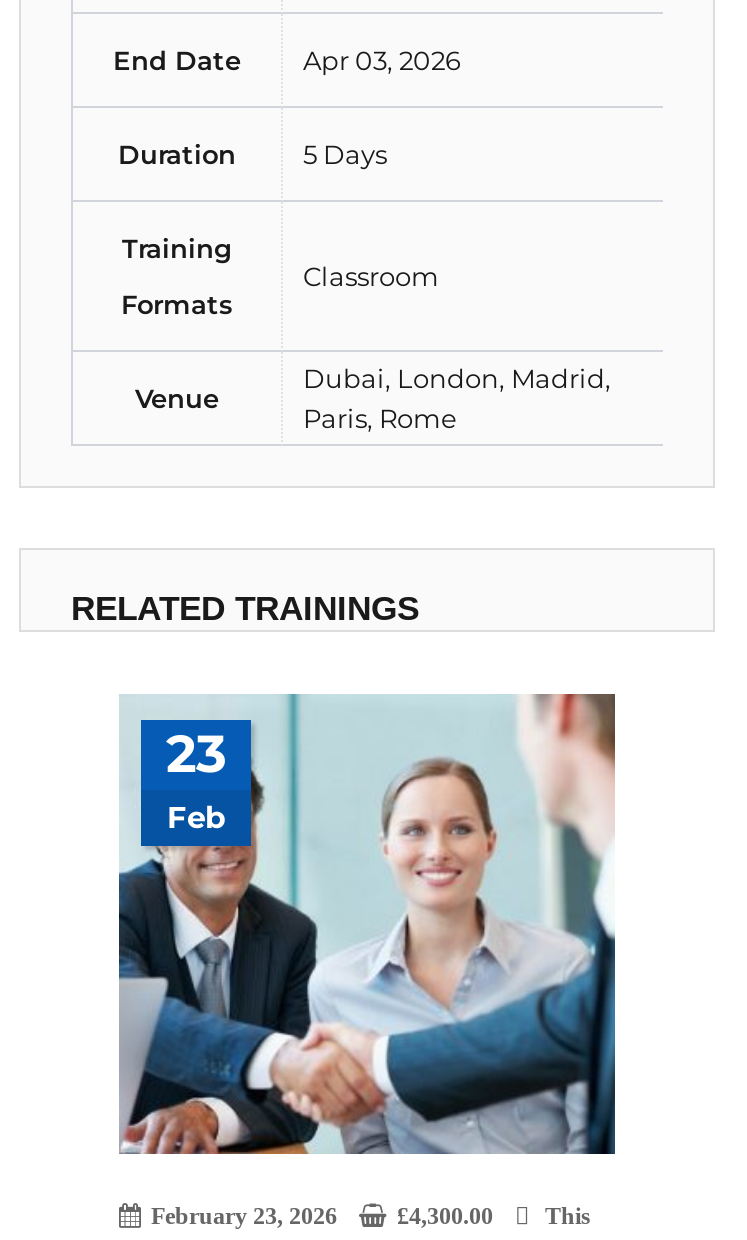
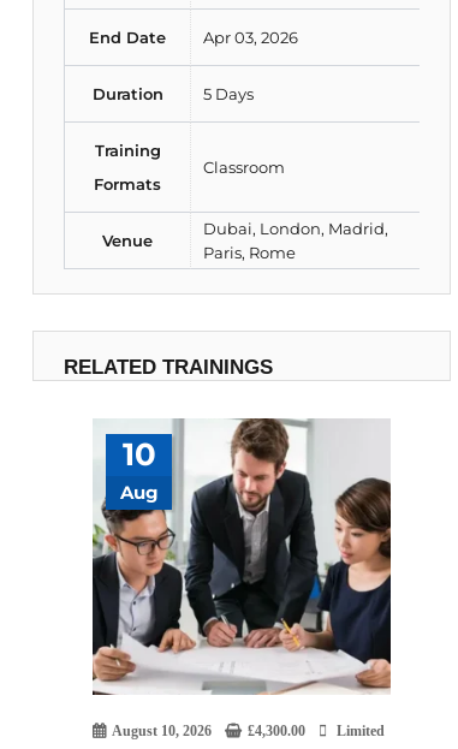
- [image]
- 23
- Feb
+ [image]
+ 10
+ Aug

- February 23, 2026
+ August 10, 2026

- This
+ Limited
